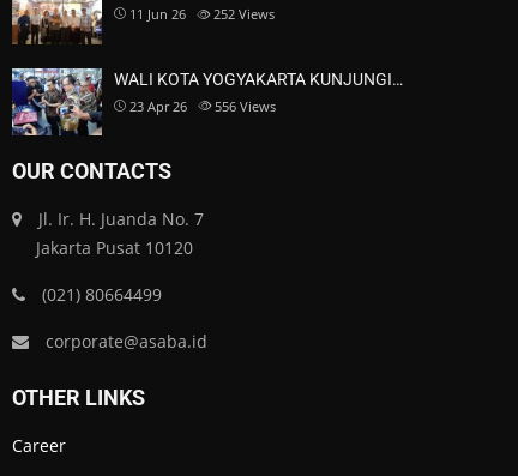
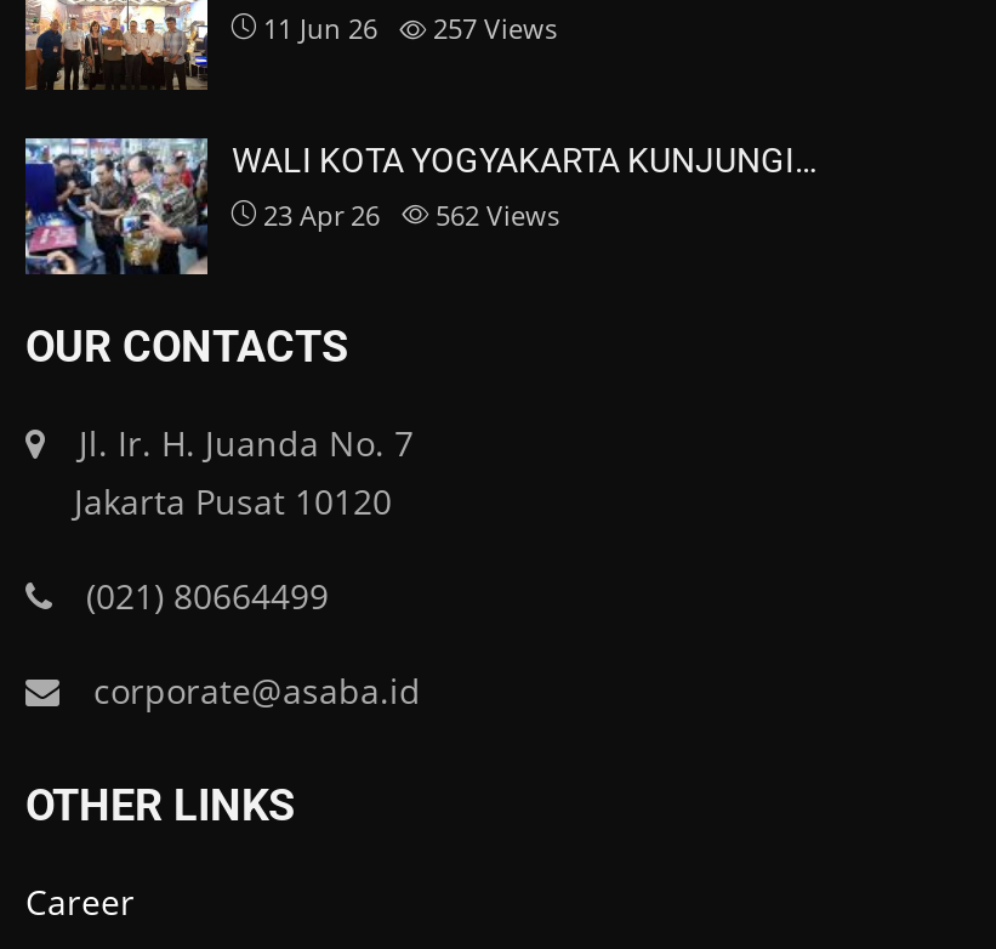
- 11 Jun 26 252 Views
+ 11 Jun 26 257 Views

- 23 Apr 26 556 Views
+ 23 Apr 26 562 Views
